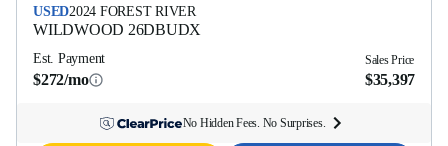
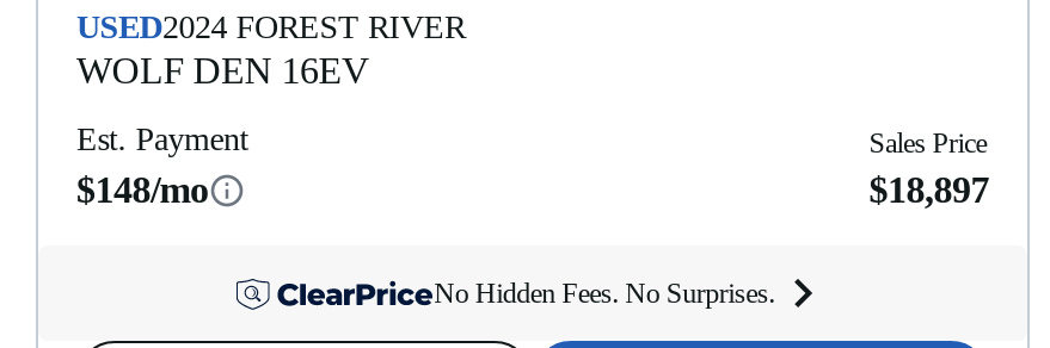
- WILDWOOD 26DBUDX
+ WOLF DEN 16EV

- $272/mo
+ $148/mo

- $35,397
+ $18,897
